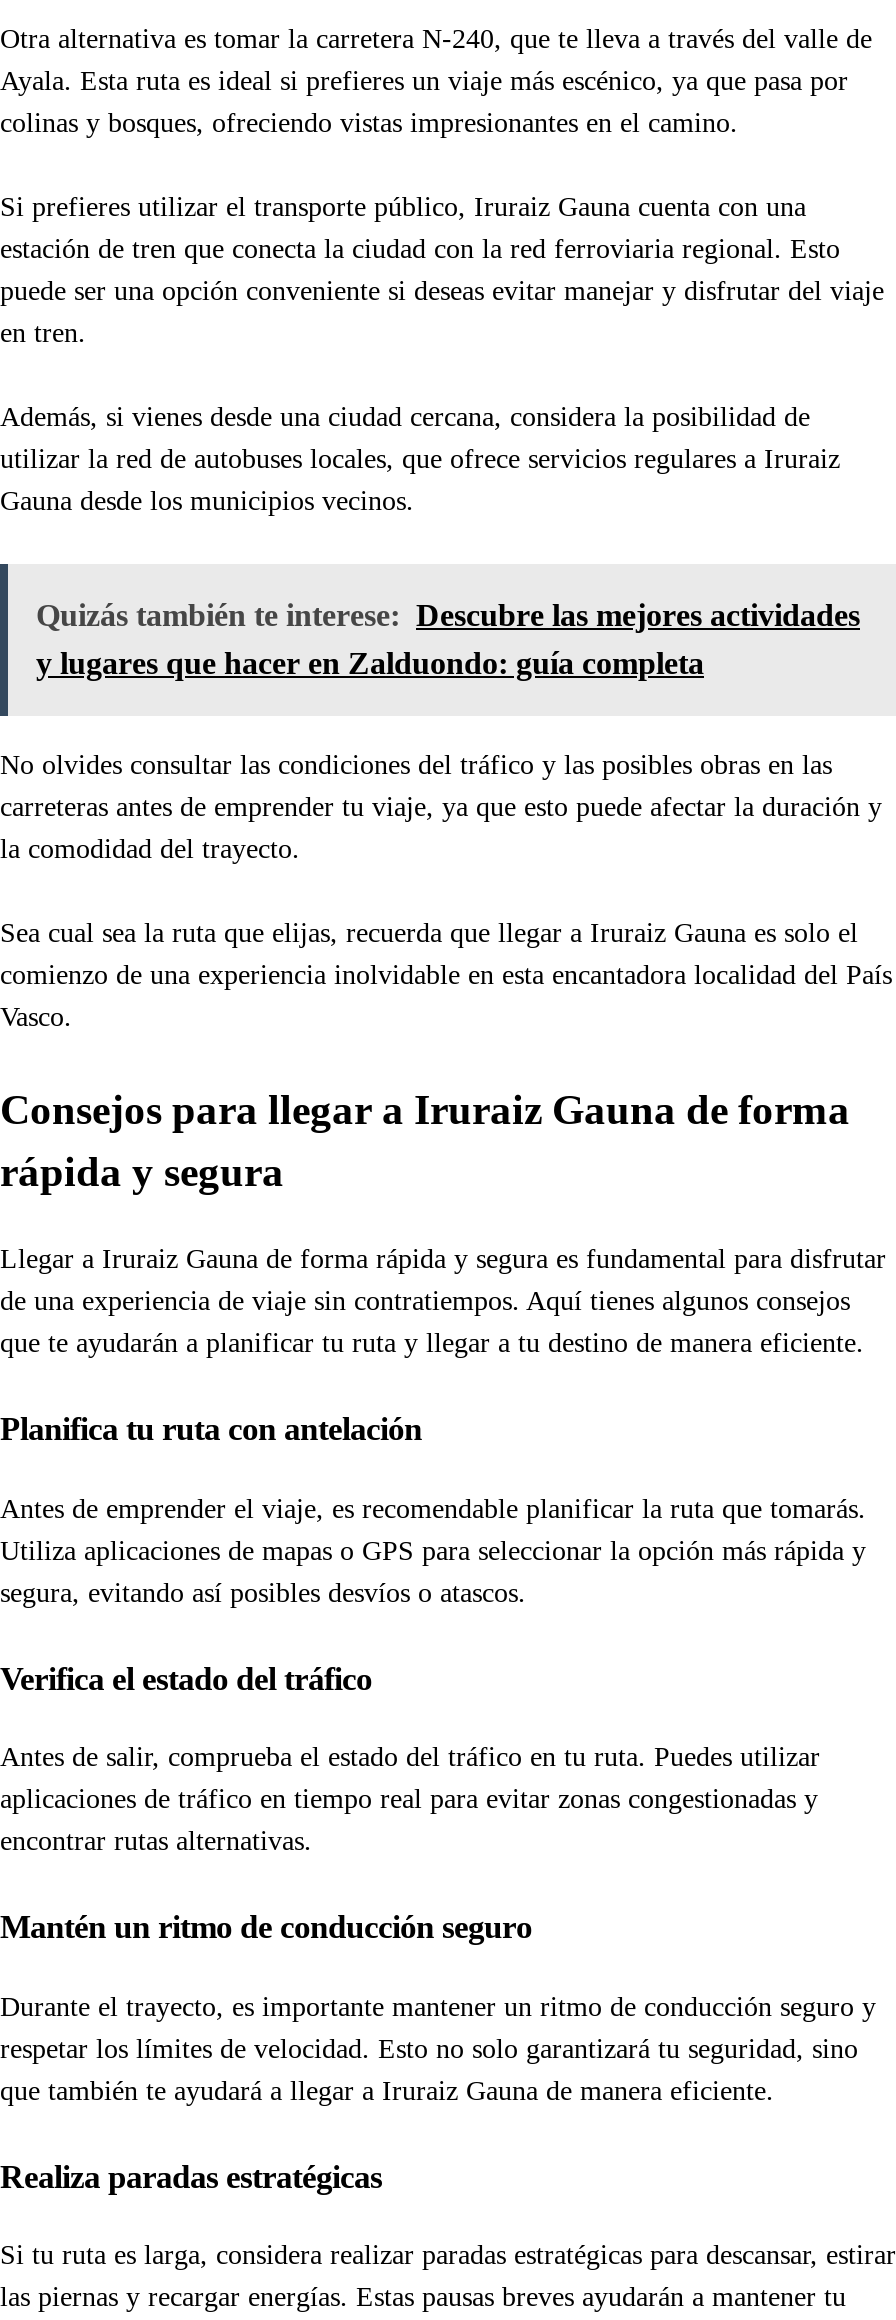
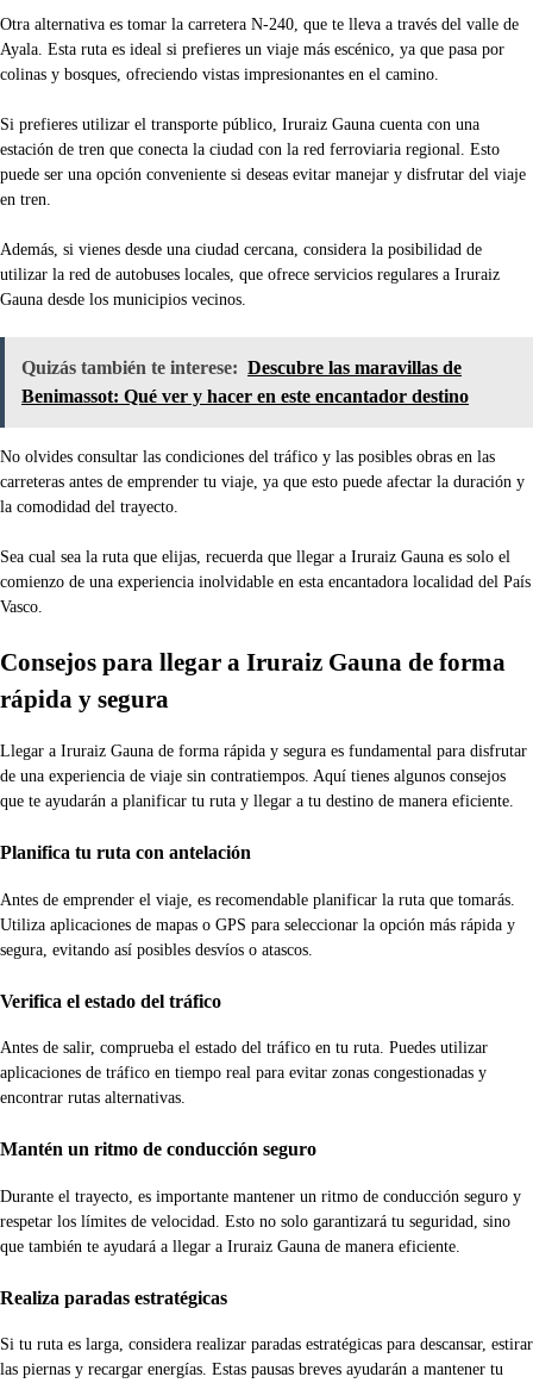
- Quizás también te interese: Descubre las mejores actividades
- y lugares que hacer en Zalduondo: guía completa
+ Quizás también te interese: Descubre las maravillas de
+ Benimassot: Qué ver y hacer en este encantador destino
